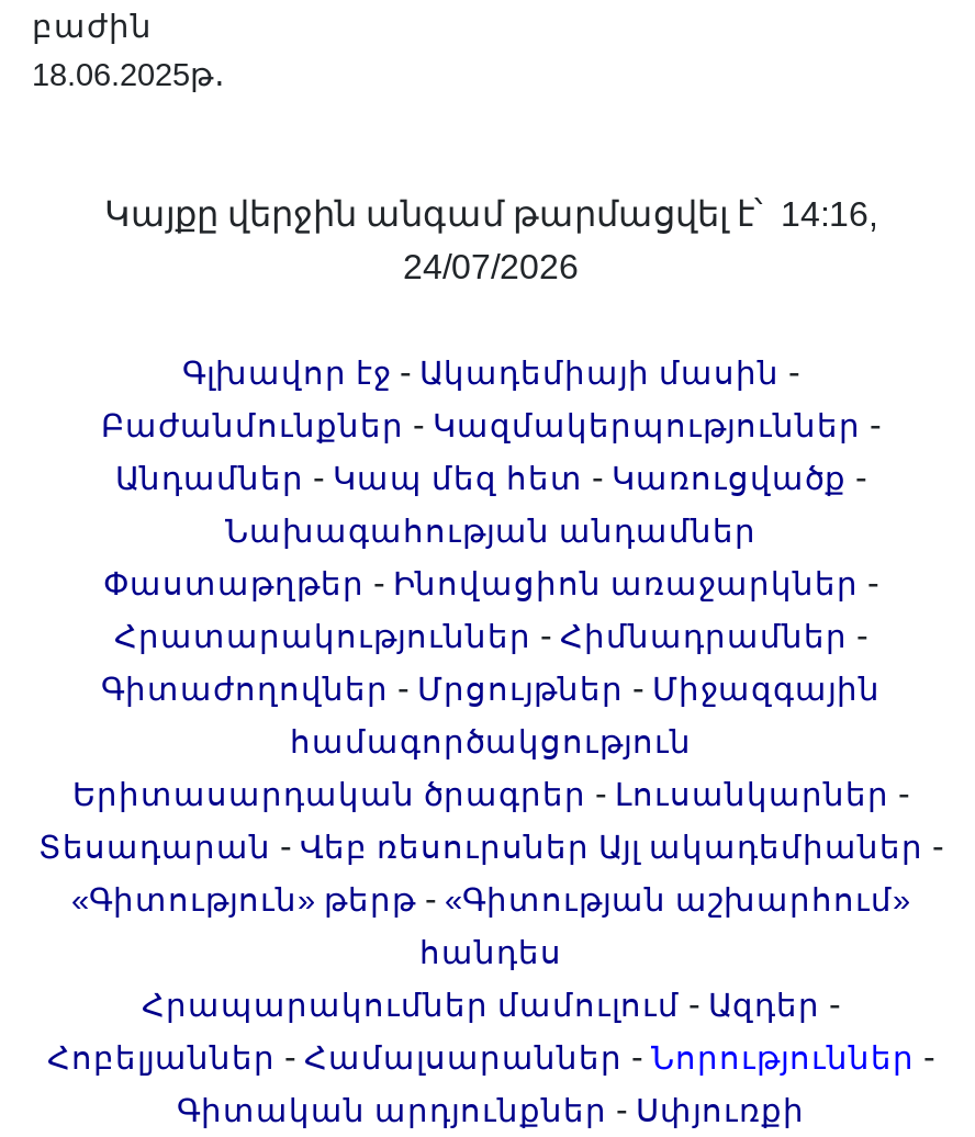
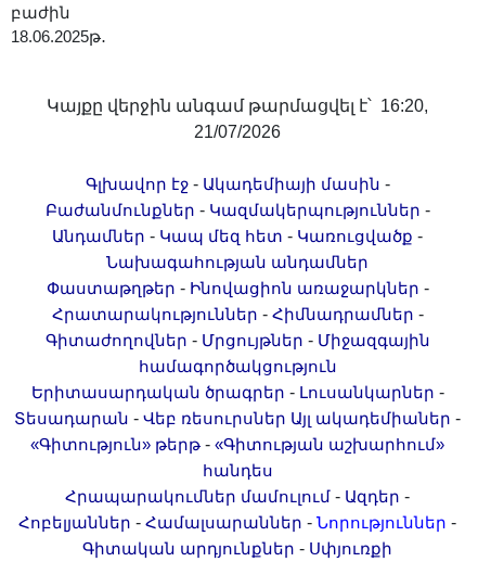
- Կայքը վերջին անգամ թարմացվել է՝ 14:16,
+ Կայքը վերջին անգամ թարմացվել է՝ 16:20,

- 24/07/2026
+ 21/07/2026
